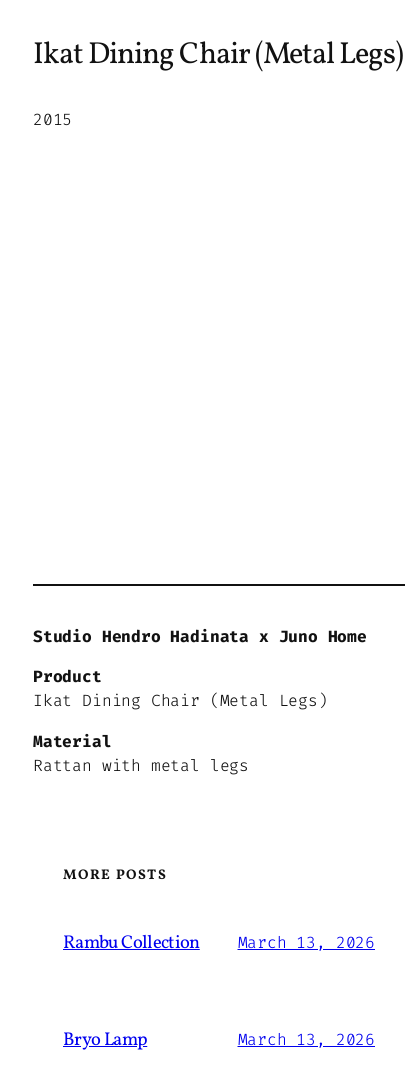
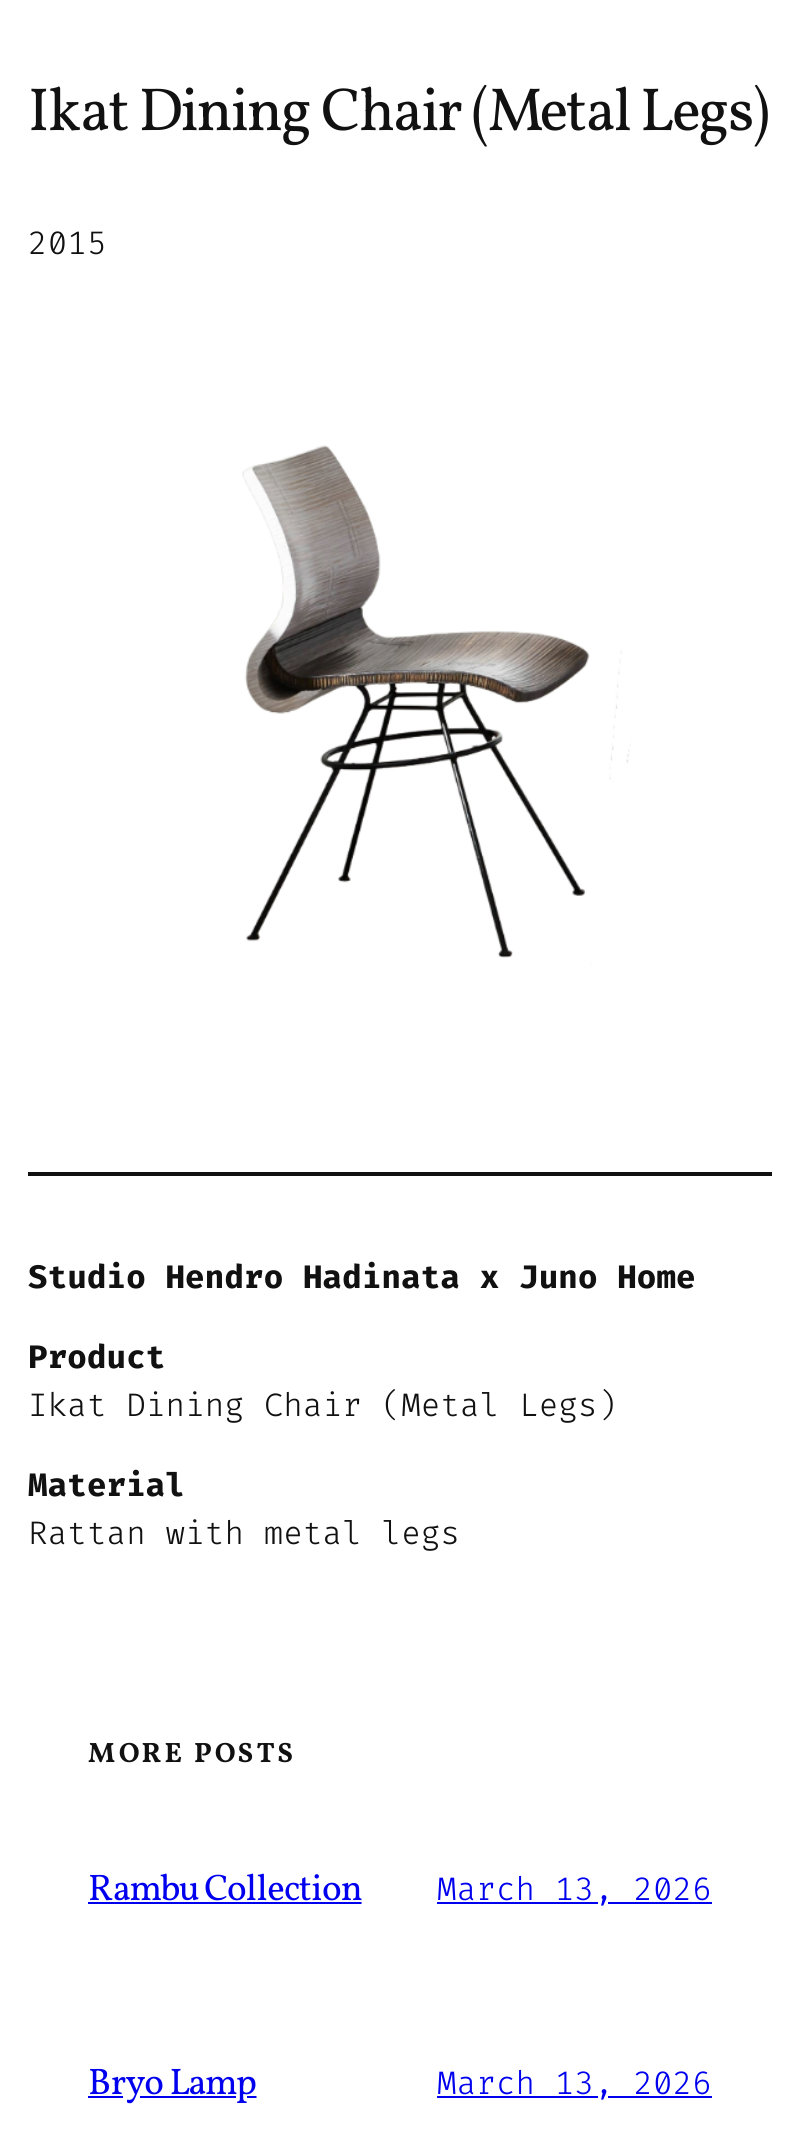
+ [image]
